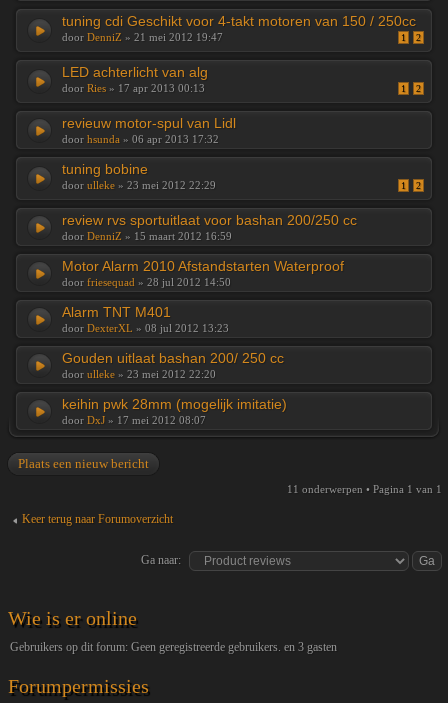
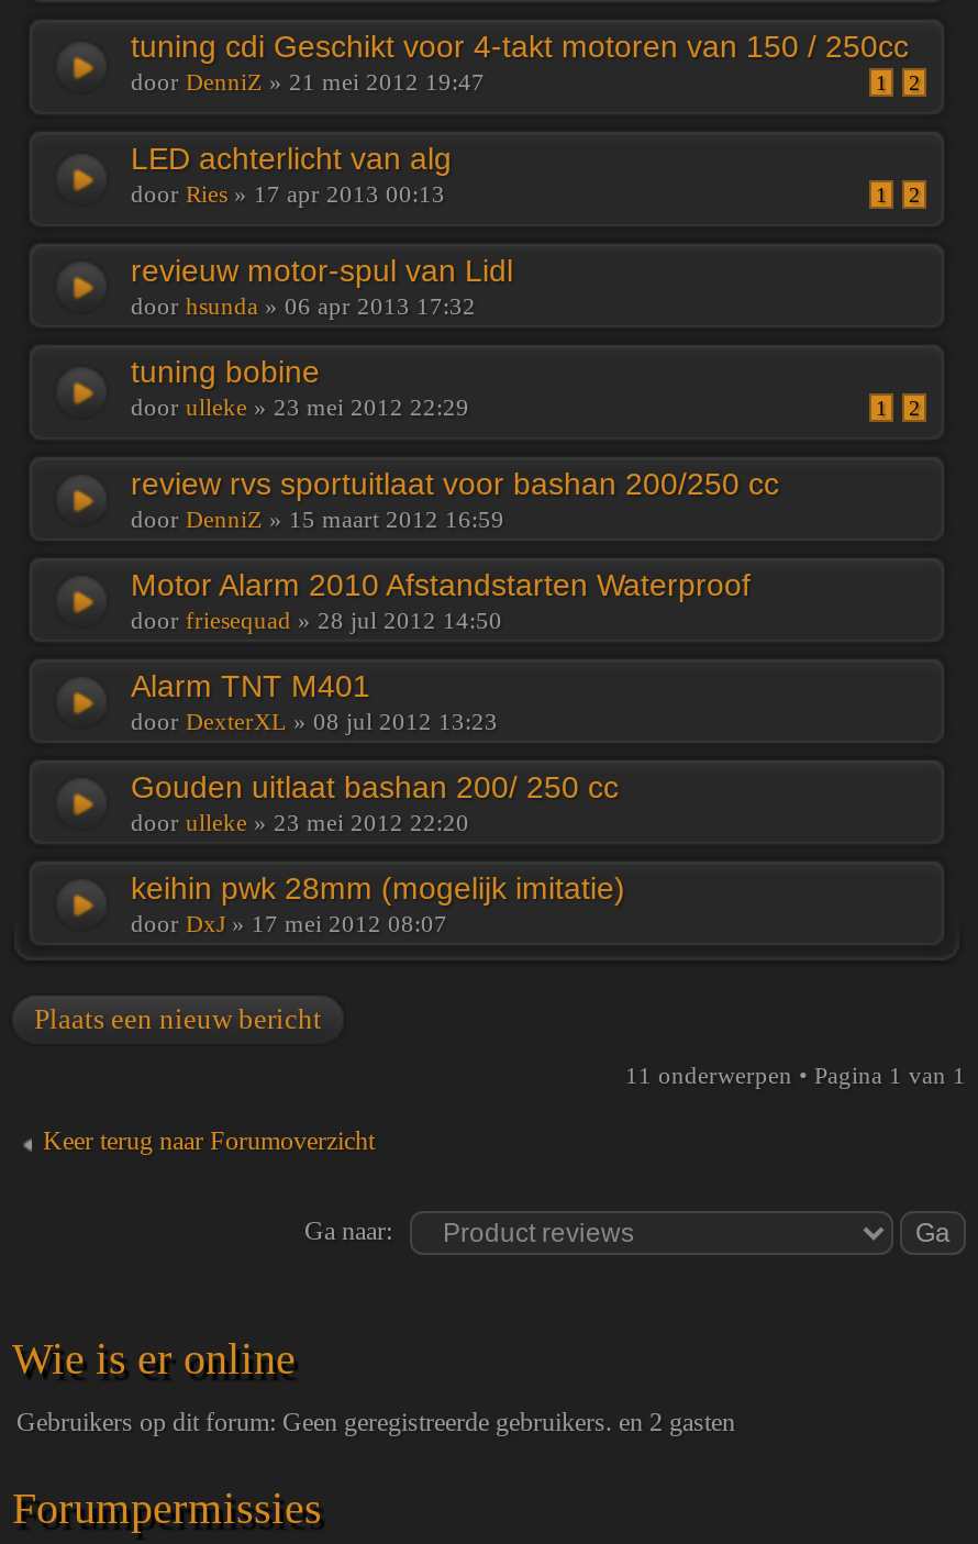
- Gebruikers op dit forum: Geen geregistreerde gebruikers. en 3 gasten
+ Gebruikers op dit forum: Geen geregistreerde gebruikers. en 2 gasten
